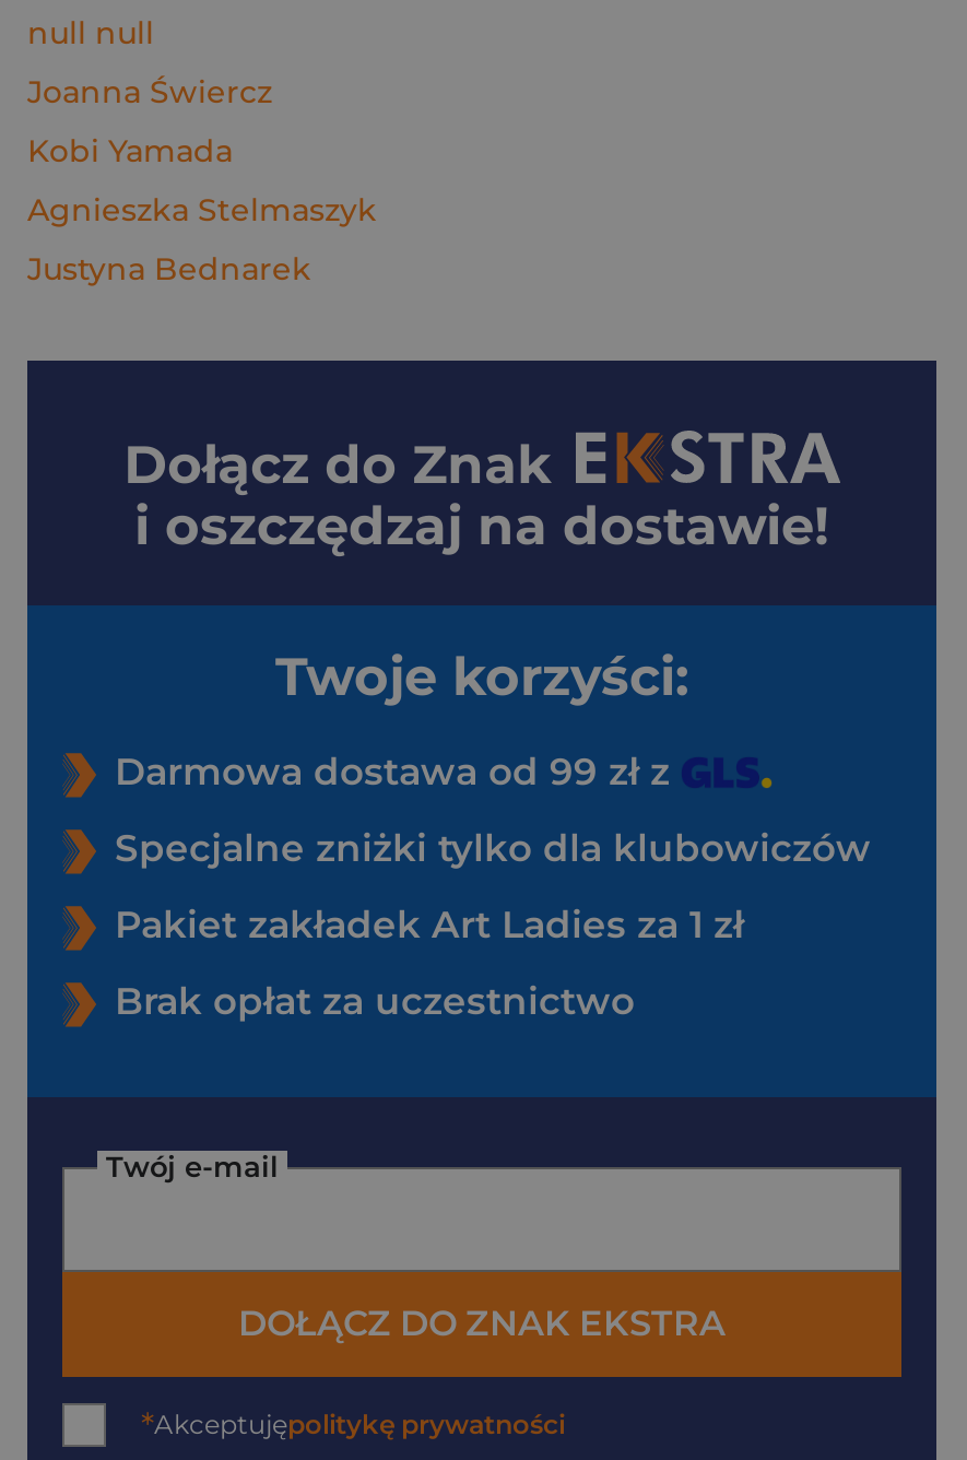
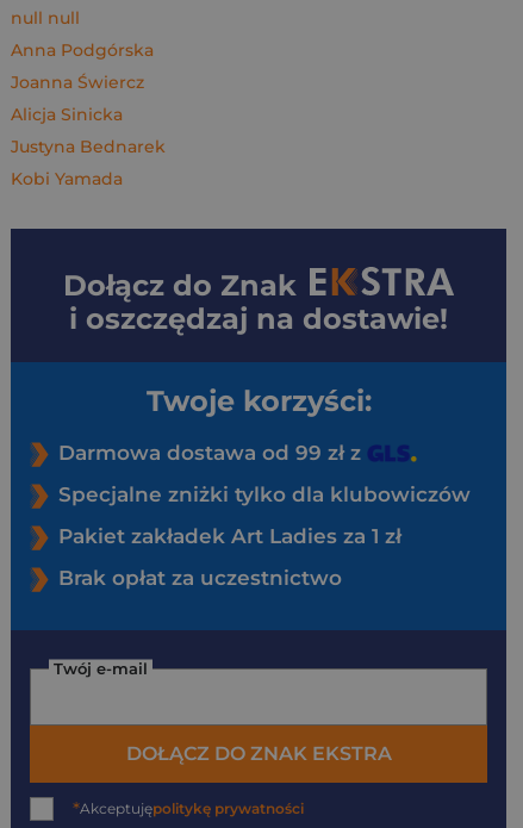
+ Anna Podgórska

- Kobi Yamada
- Agnieszka Stelmaszyk
+ Alicja Sinicka

+ Kobi Yamada
